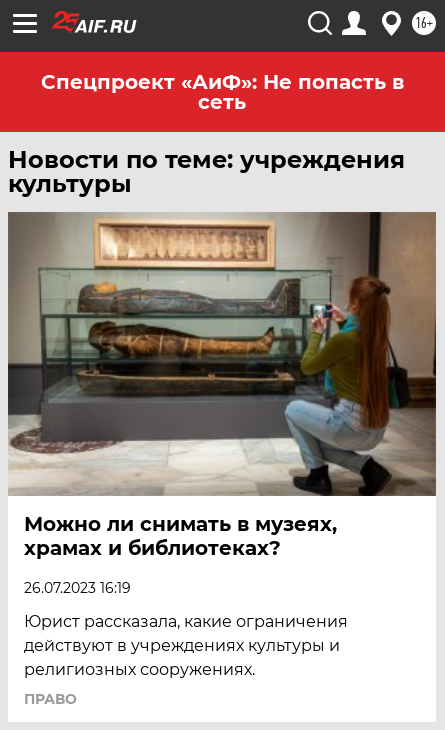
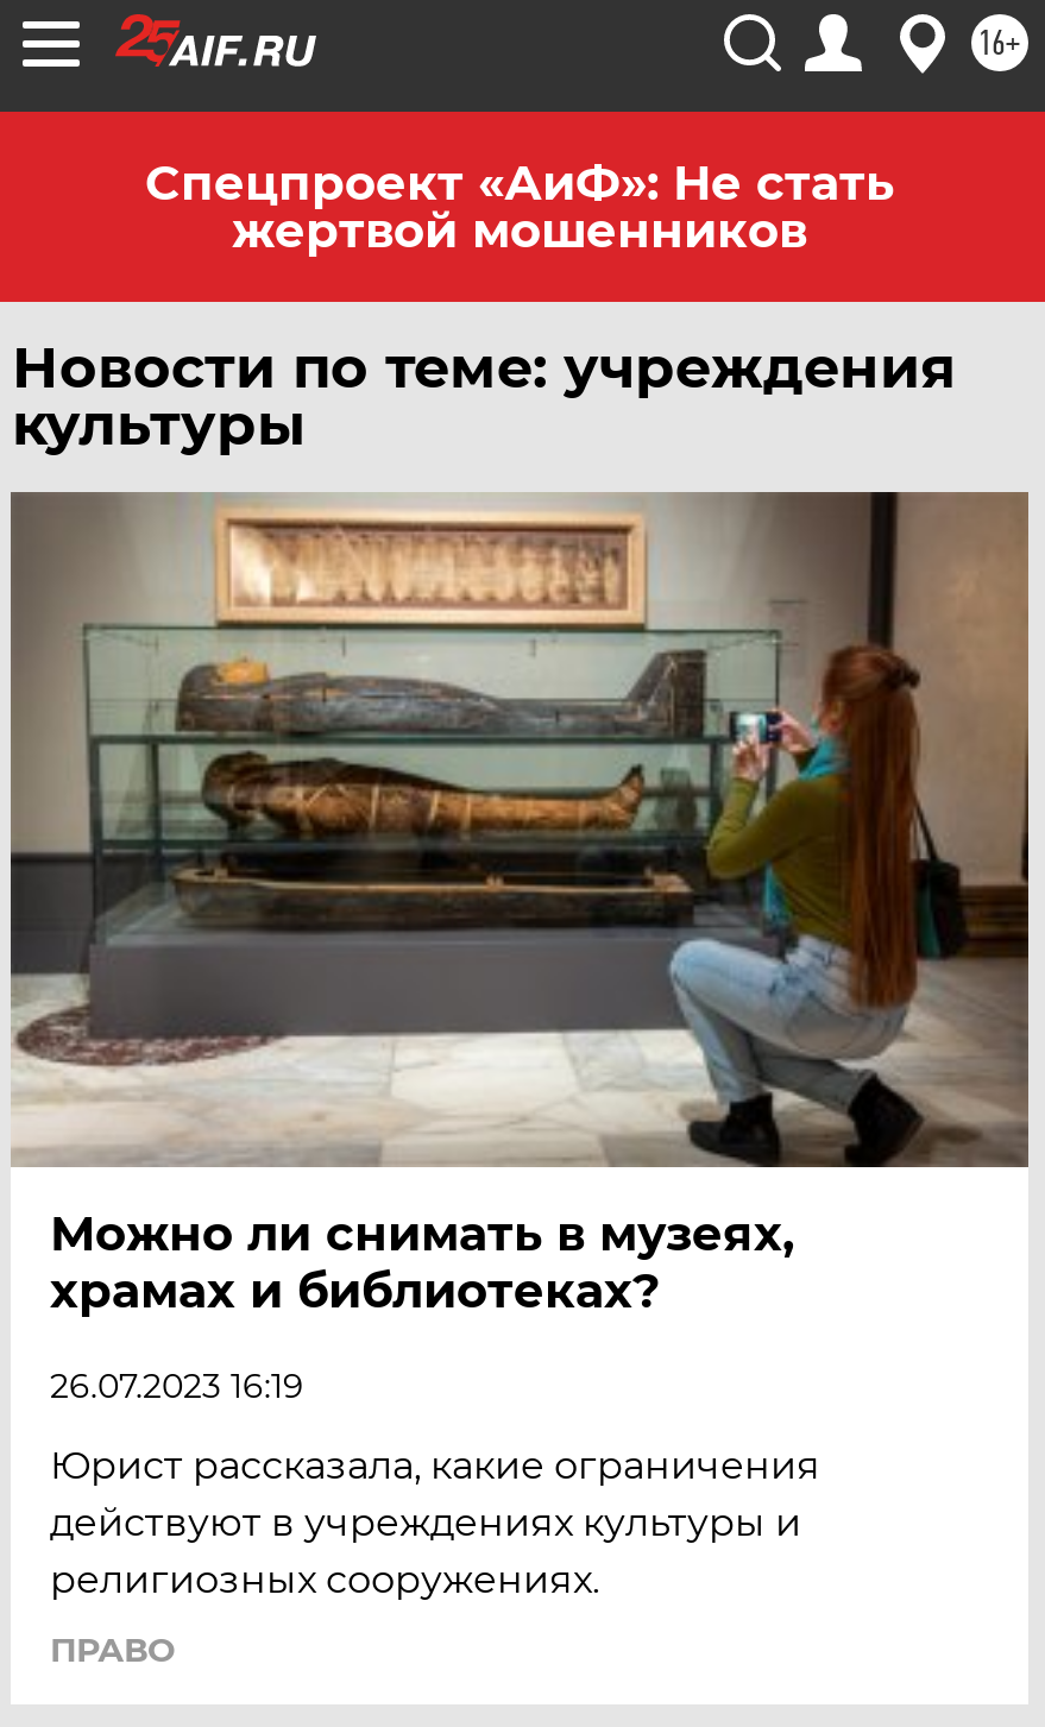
- Спецпроект «АиФ»: Не попасть в
- сеть
+ Спецпроект «АиФ»: Не стать
+ жертвой мошенников
